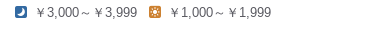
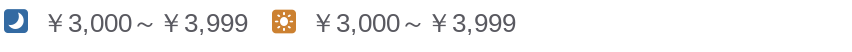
- ￥1,000～￥1,999
+ ￥3,000～￥3,999
